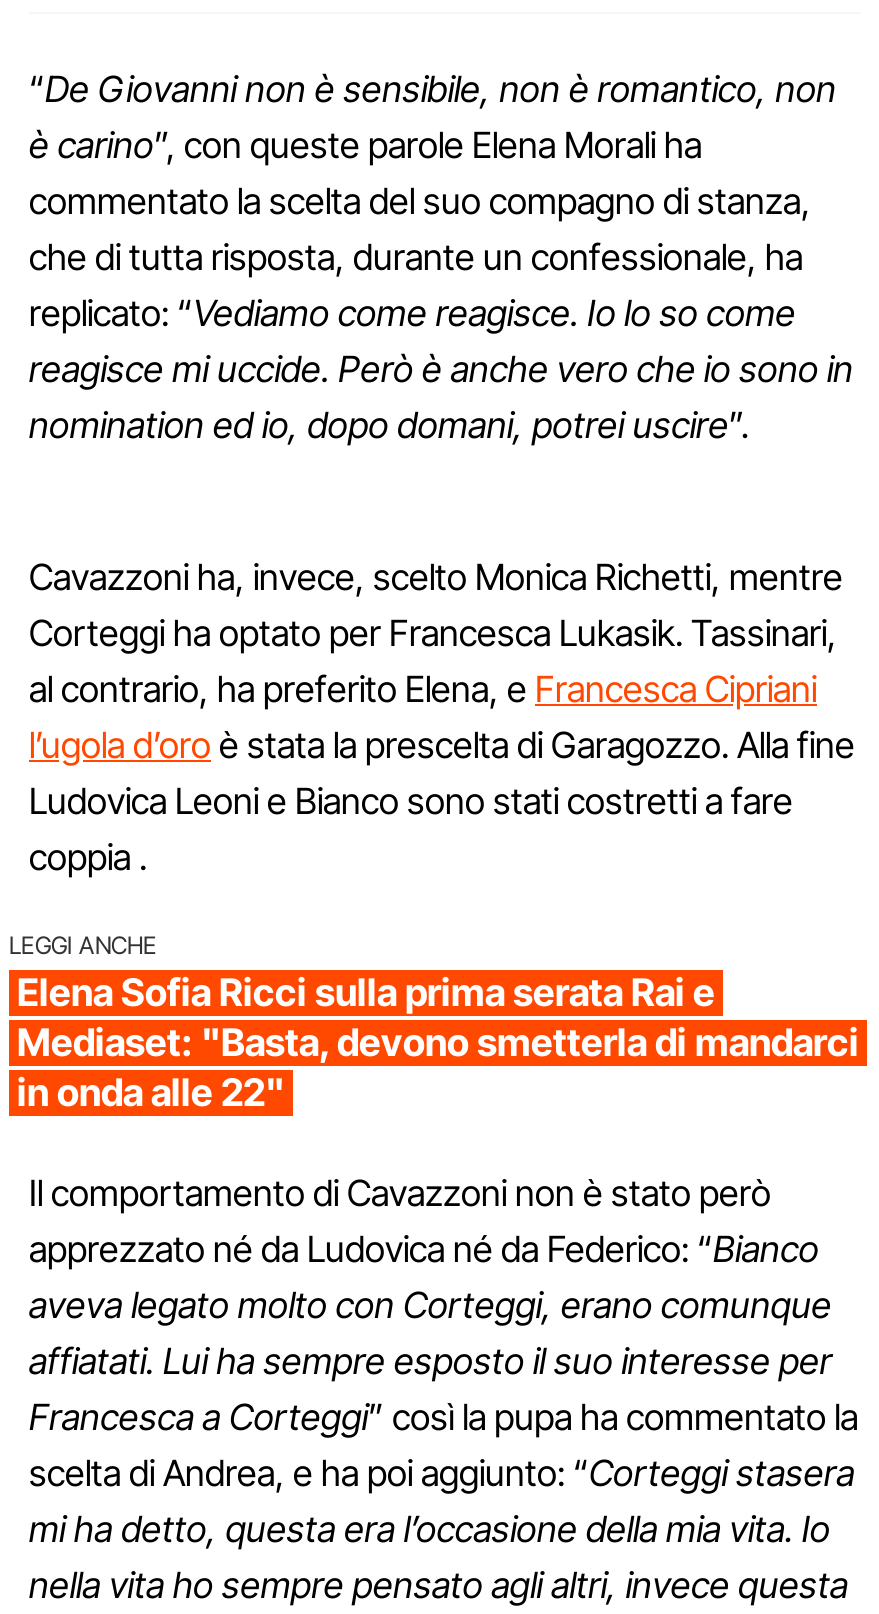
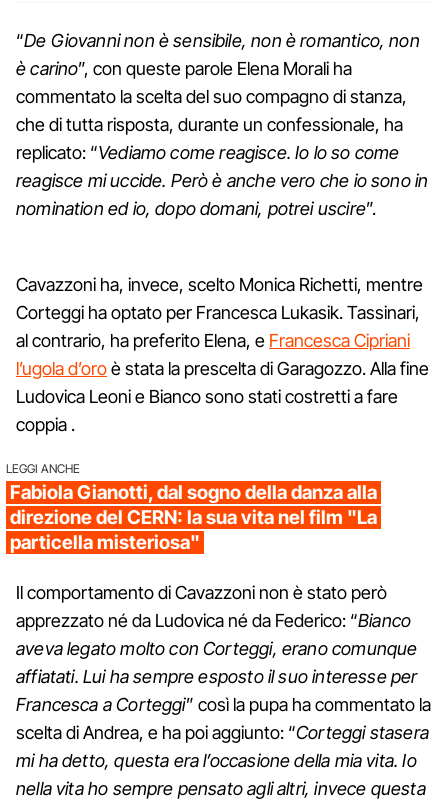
- Elena Sofia Ricci sulla prima serata Rai e
- Mediaset: "Basta, devono smetterla di mandarci
- in onda alle 22"
+ Fabiola Gianotti, dal sogno della danza alla
+ direzione del CERN: la sua vita nel film "La
+ particella misteriosa"
